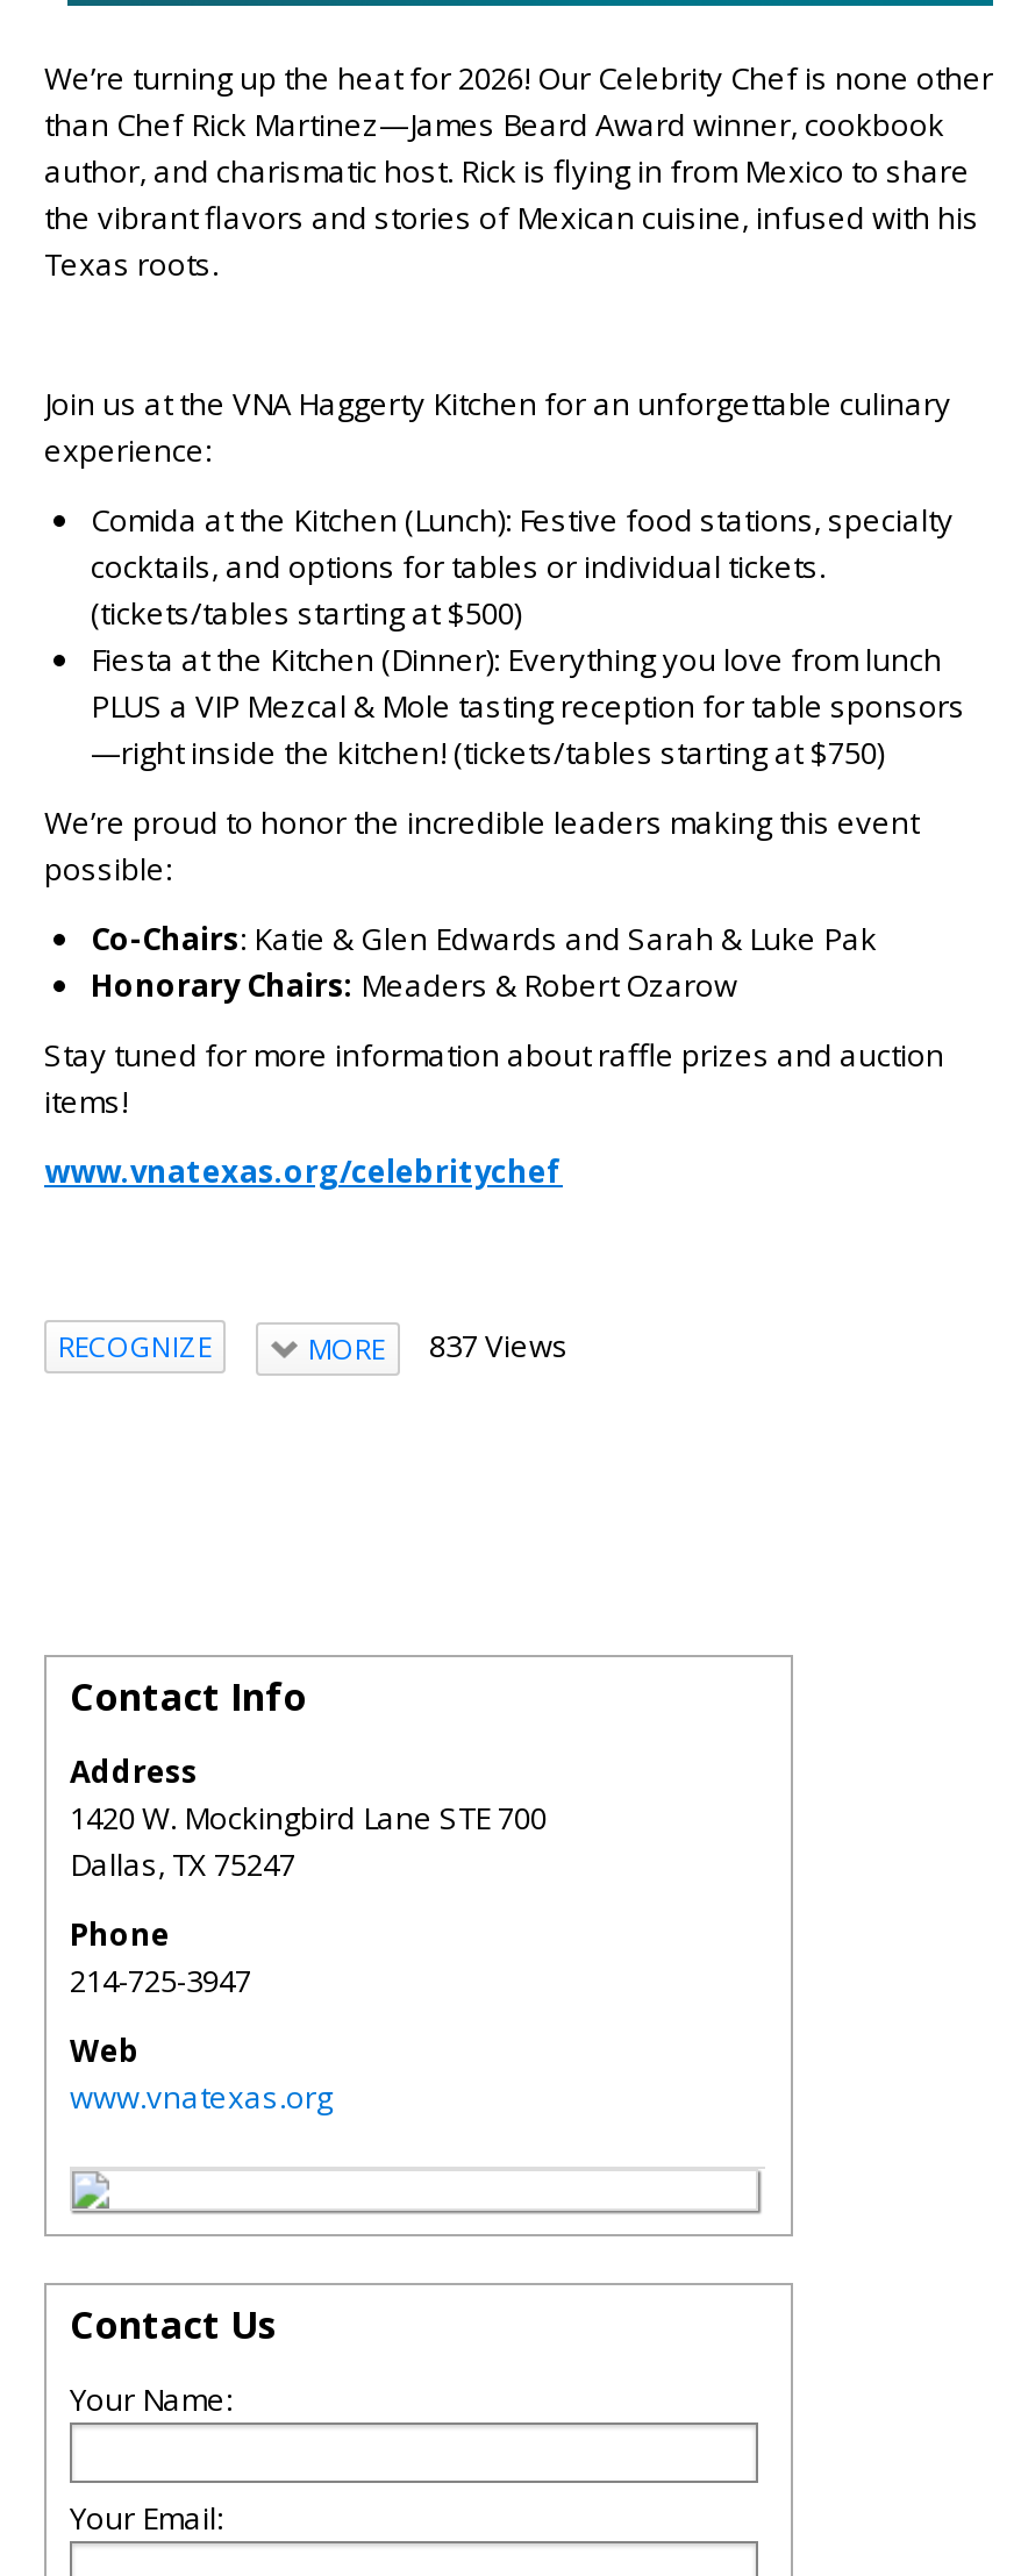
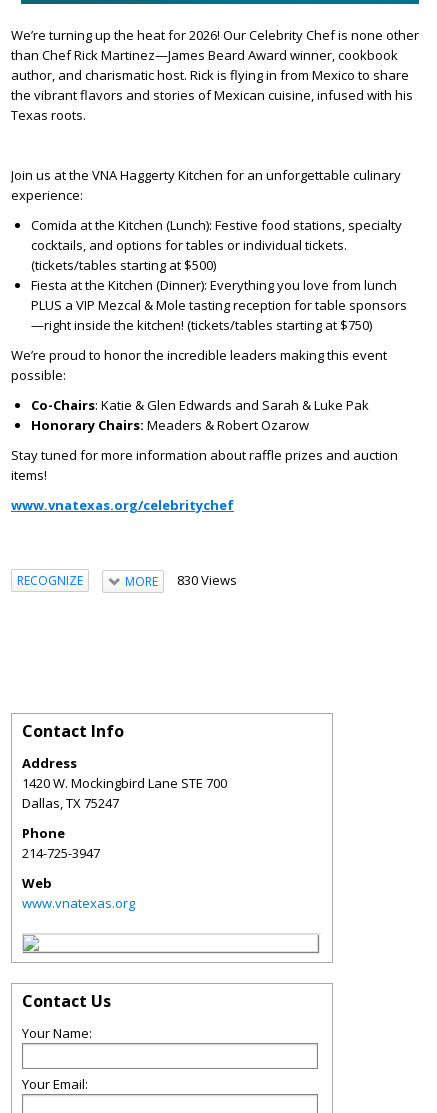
- MORE 837 Views
+ MORE 830 Views
